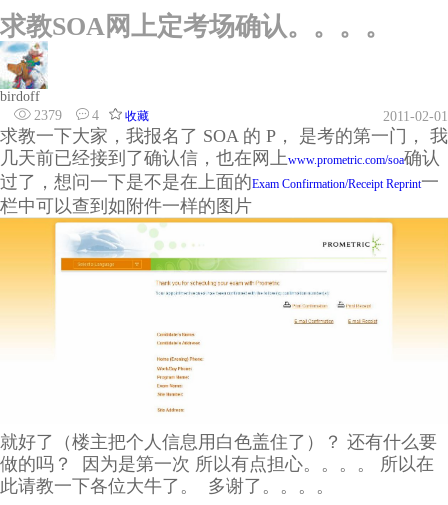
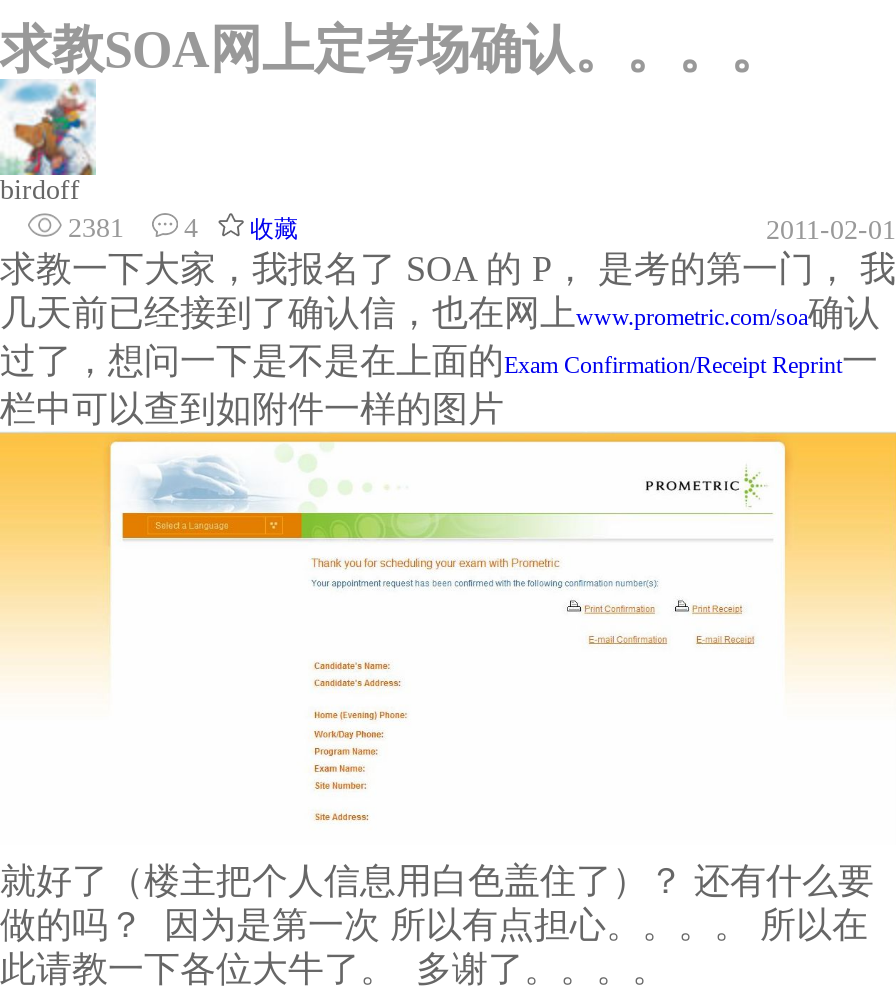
- 2379 4 收藏
+ 2381 4 收藏
